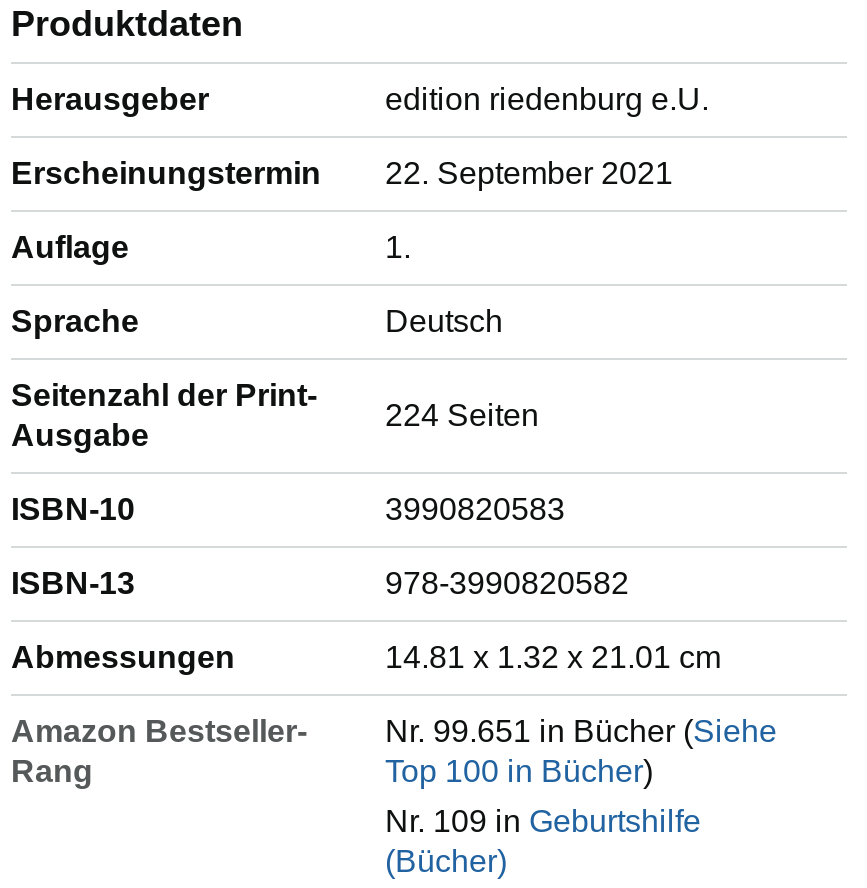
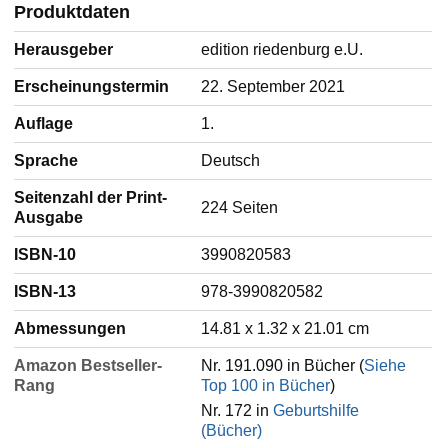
- Nr. 99.651 in Bücher (Siehe
+ Nr. 191.090 in Bücher (Siehe

- Nr. 109 in Geburtshilfe
+ Nr. 172 in Geburtshilfe
